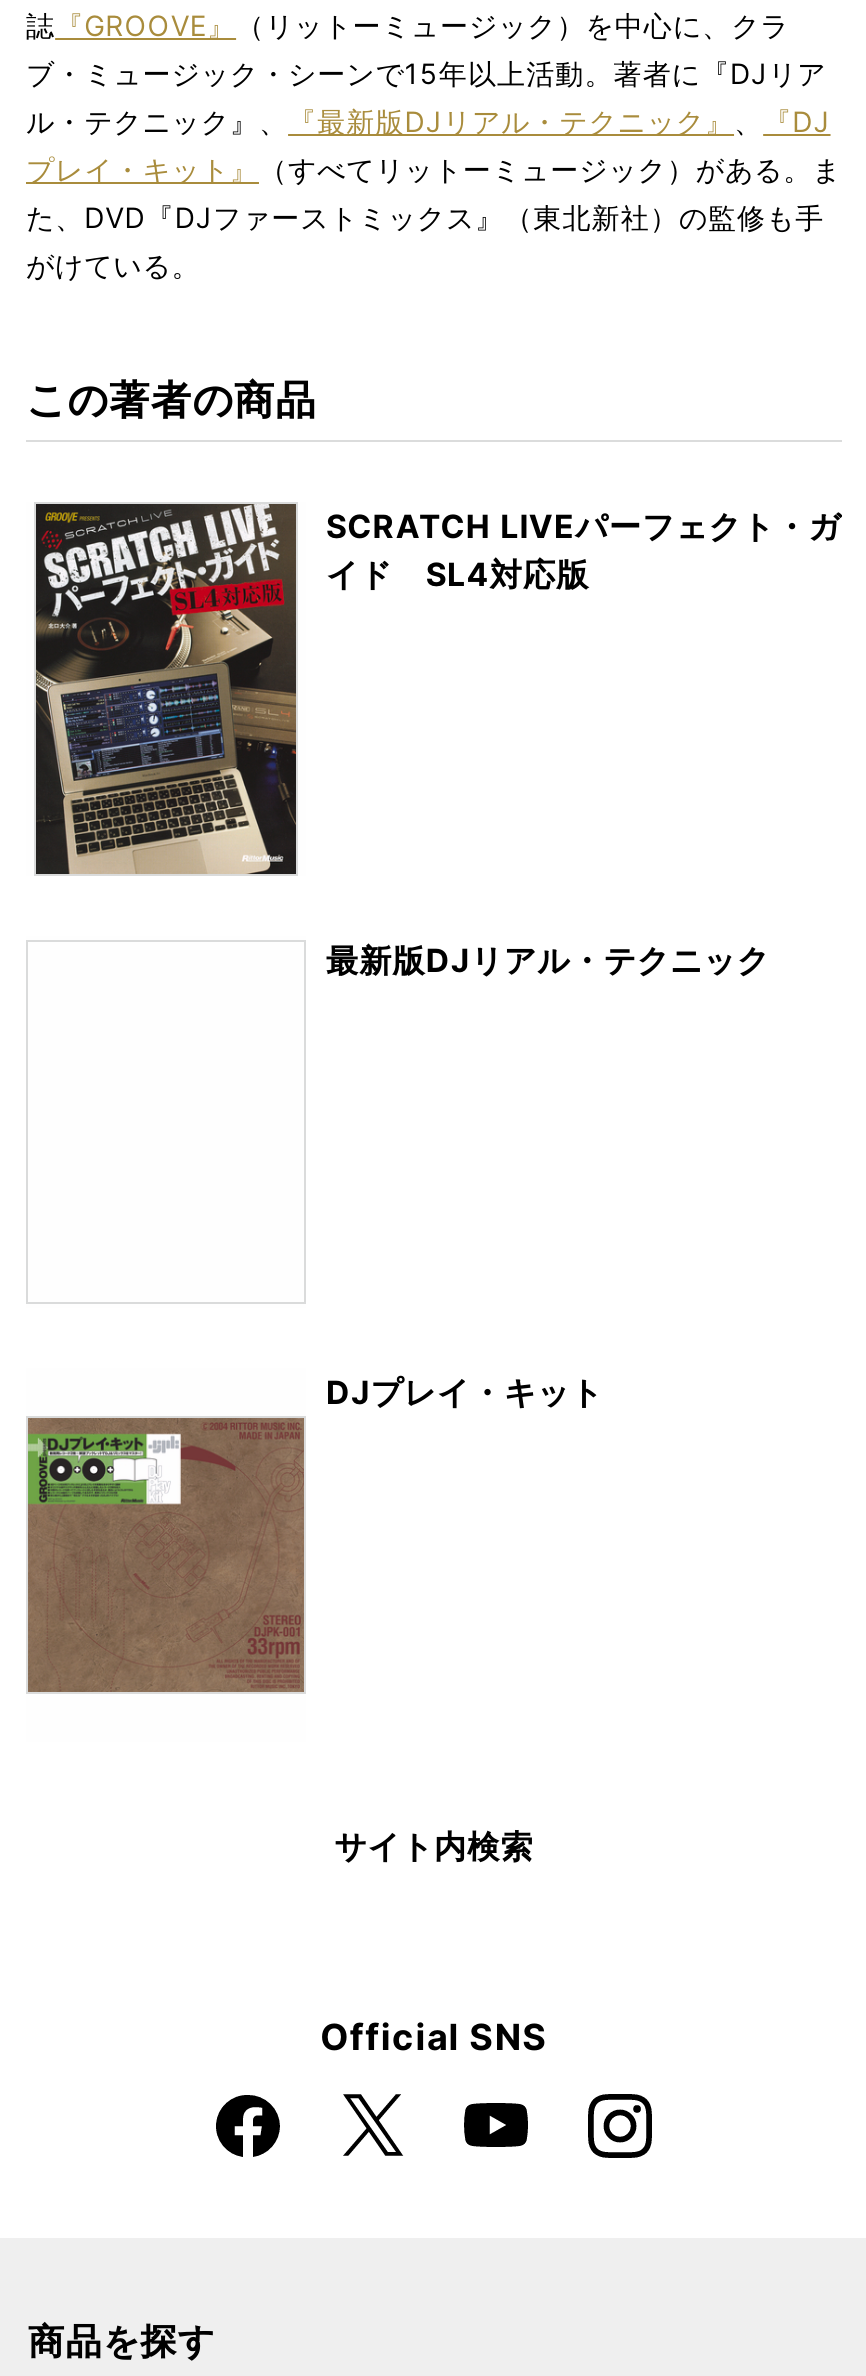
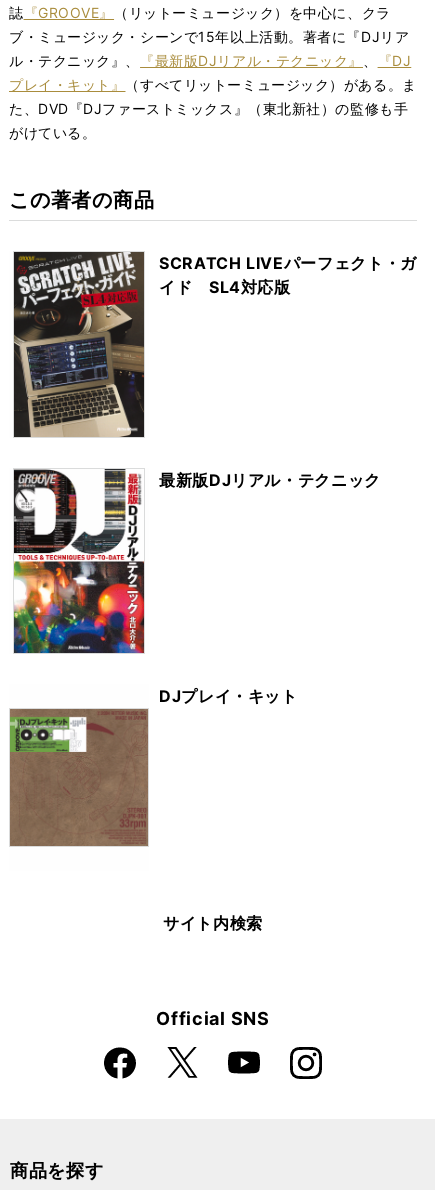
+ [image]
